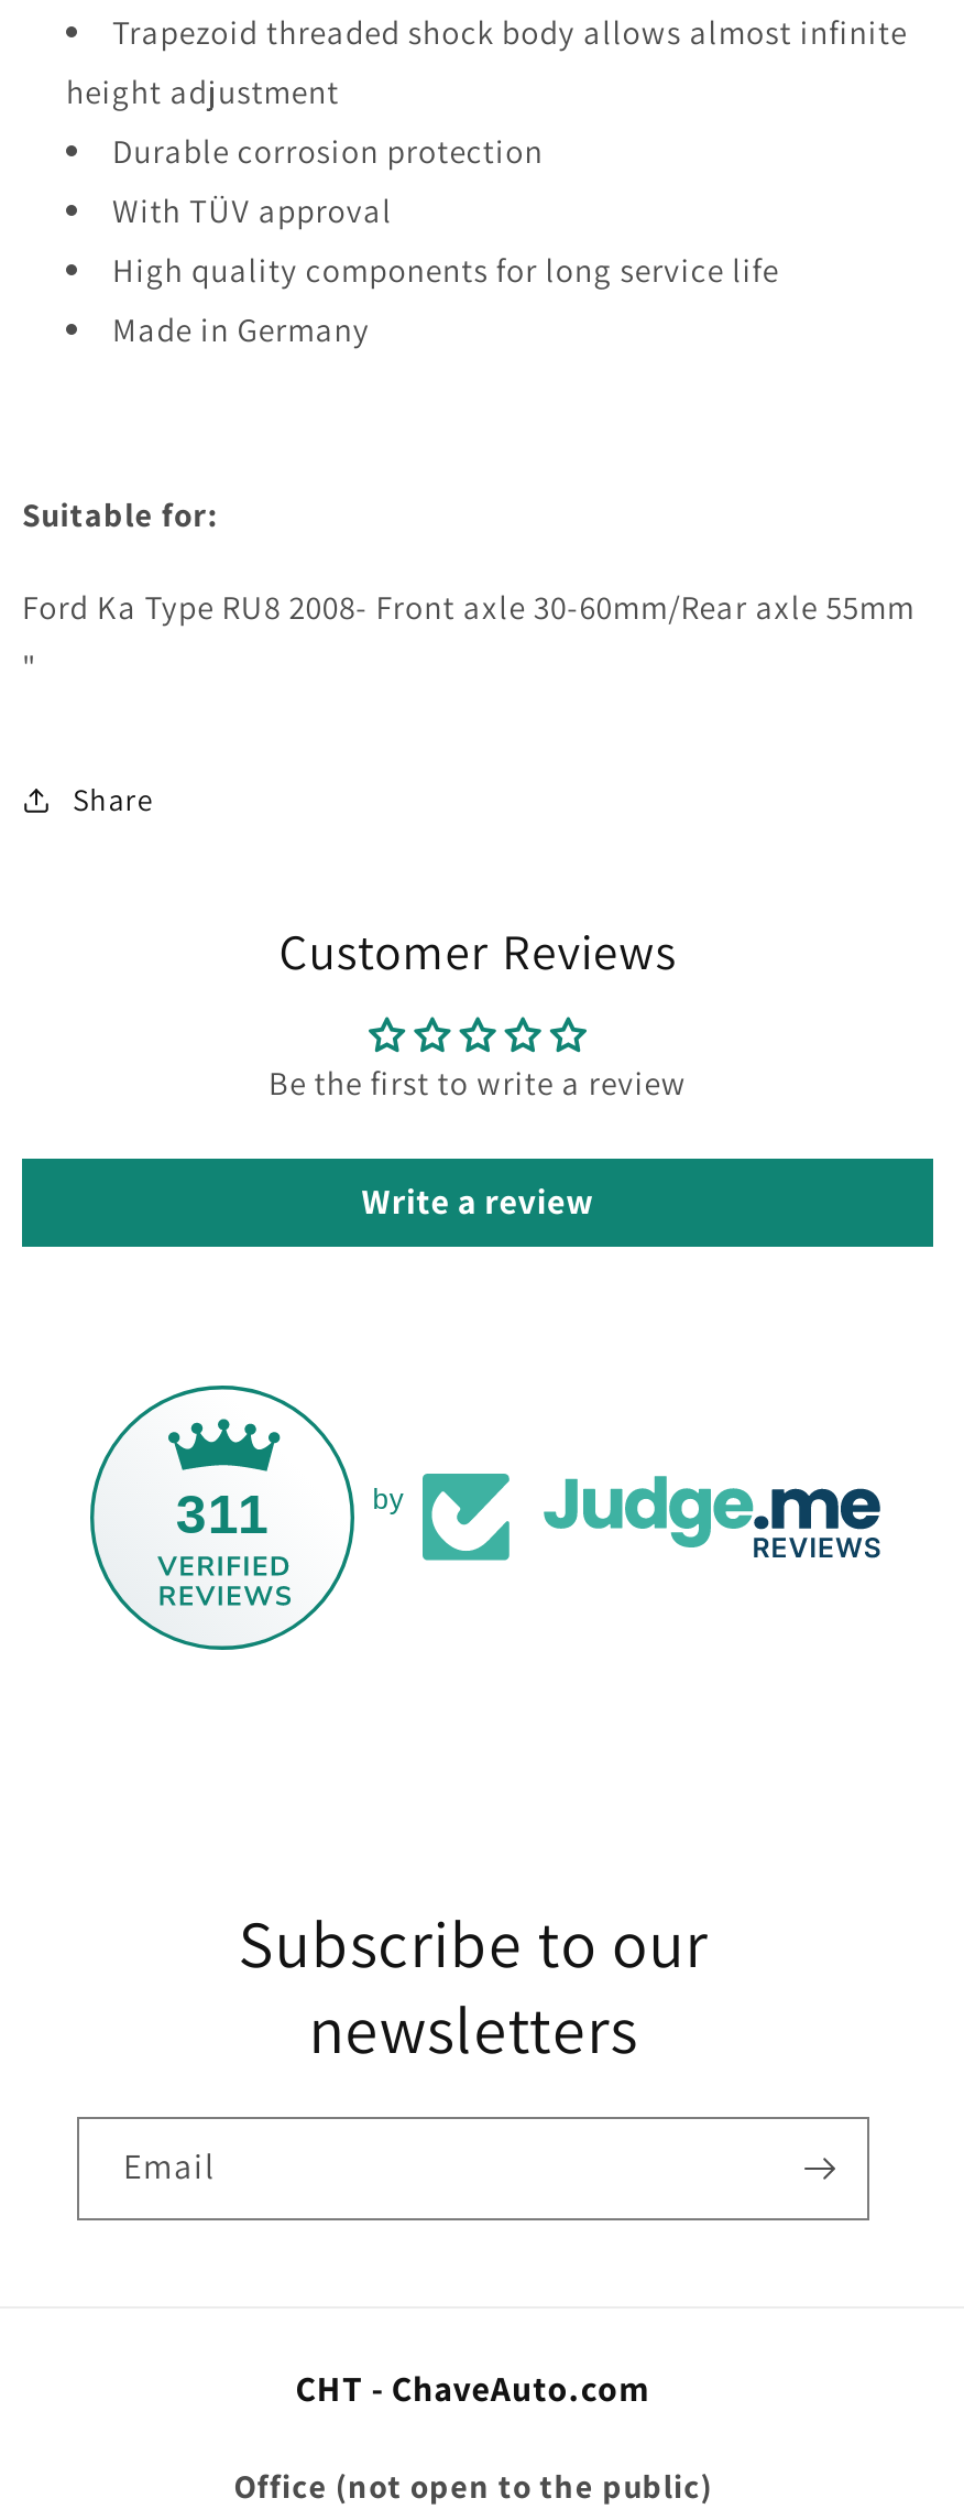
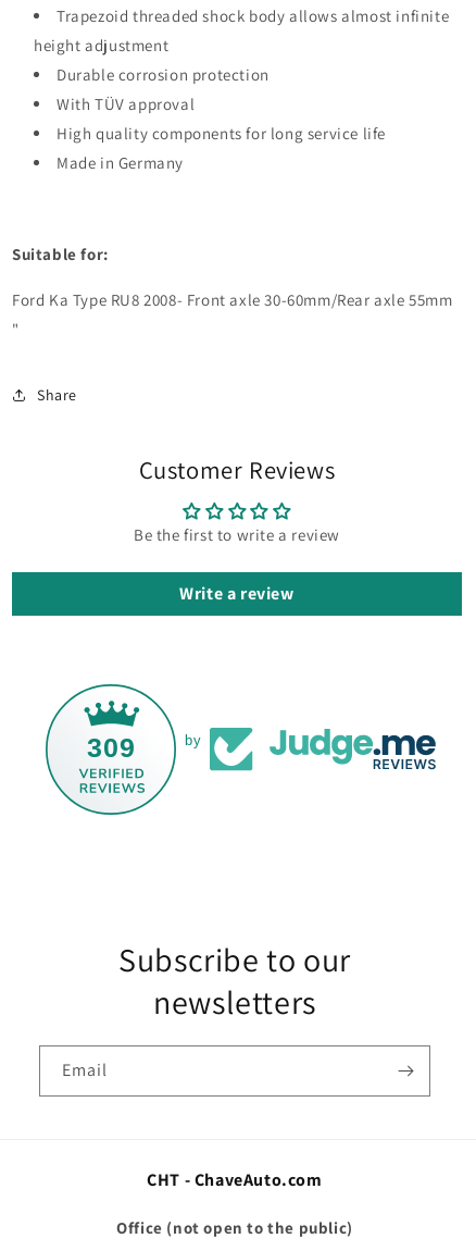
- 311
+ 309
